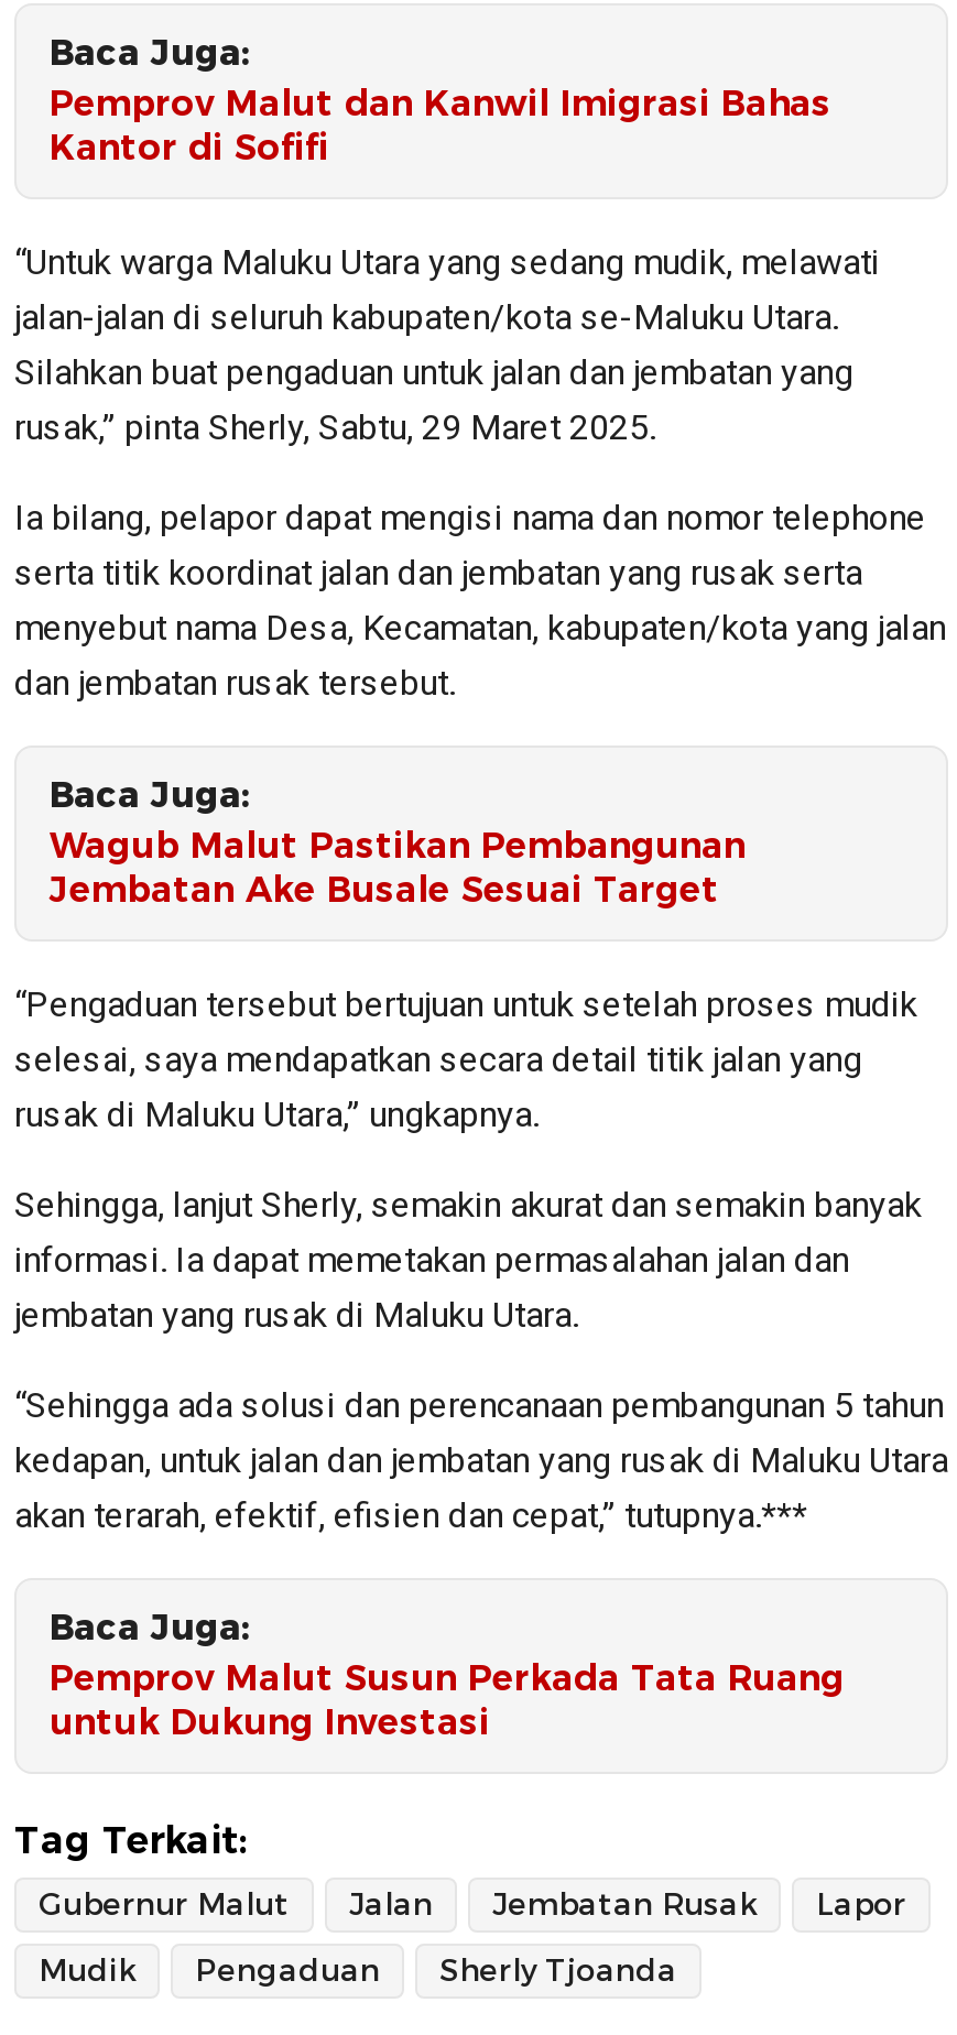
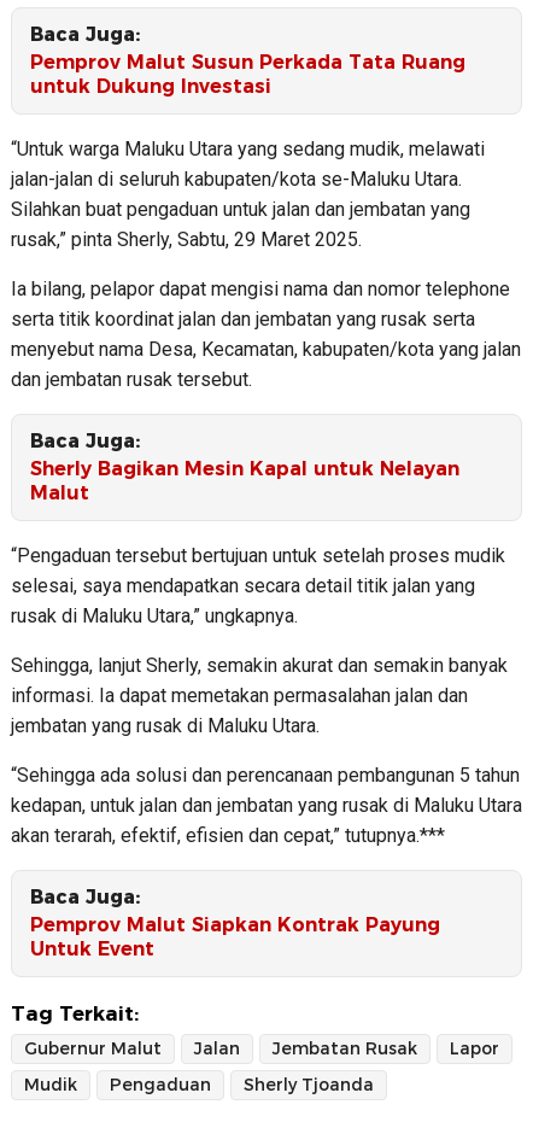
- Pemprov Malut dan Kanwil Imigrasi Bahas
- Kantor di Sofifi

- Wagub Malut Pastikan Pembangunan
- Jembatan Ake Busale Sesuai Target
+ Sherly Bagikan Mesin Kapal untuk Nelayan
+ Malut

moved up: Pemprov Malut Susun Perkada Tata Ruang | untuk Dukung Investasi

+ Pemprov Malut Siapkan Kontrak Payung
+ Untuk Event
